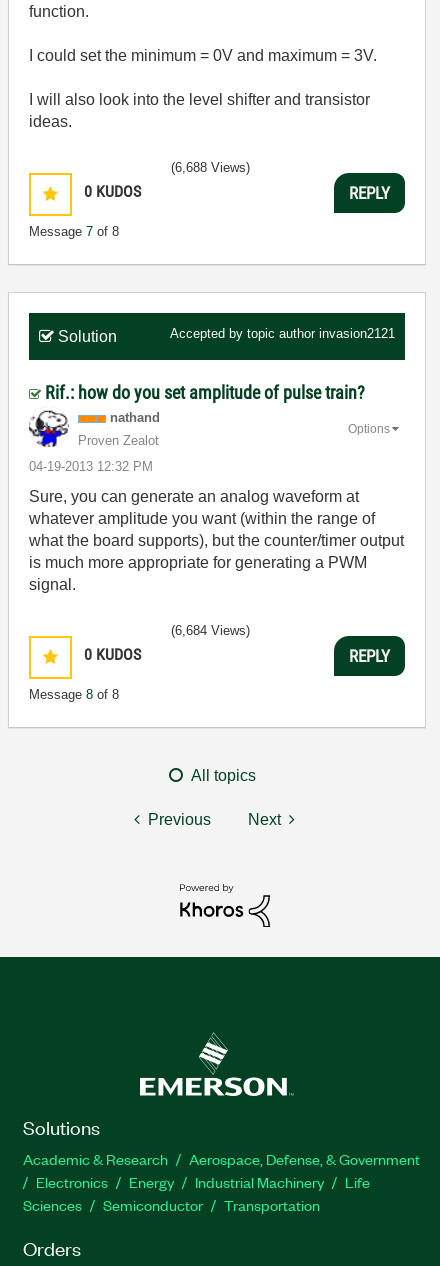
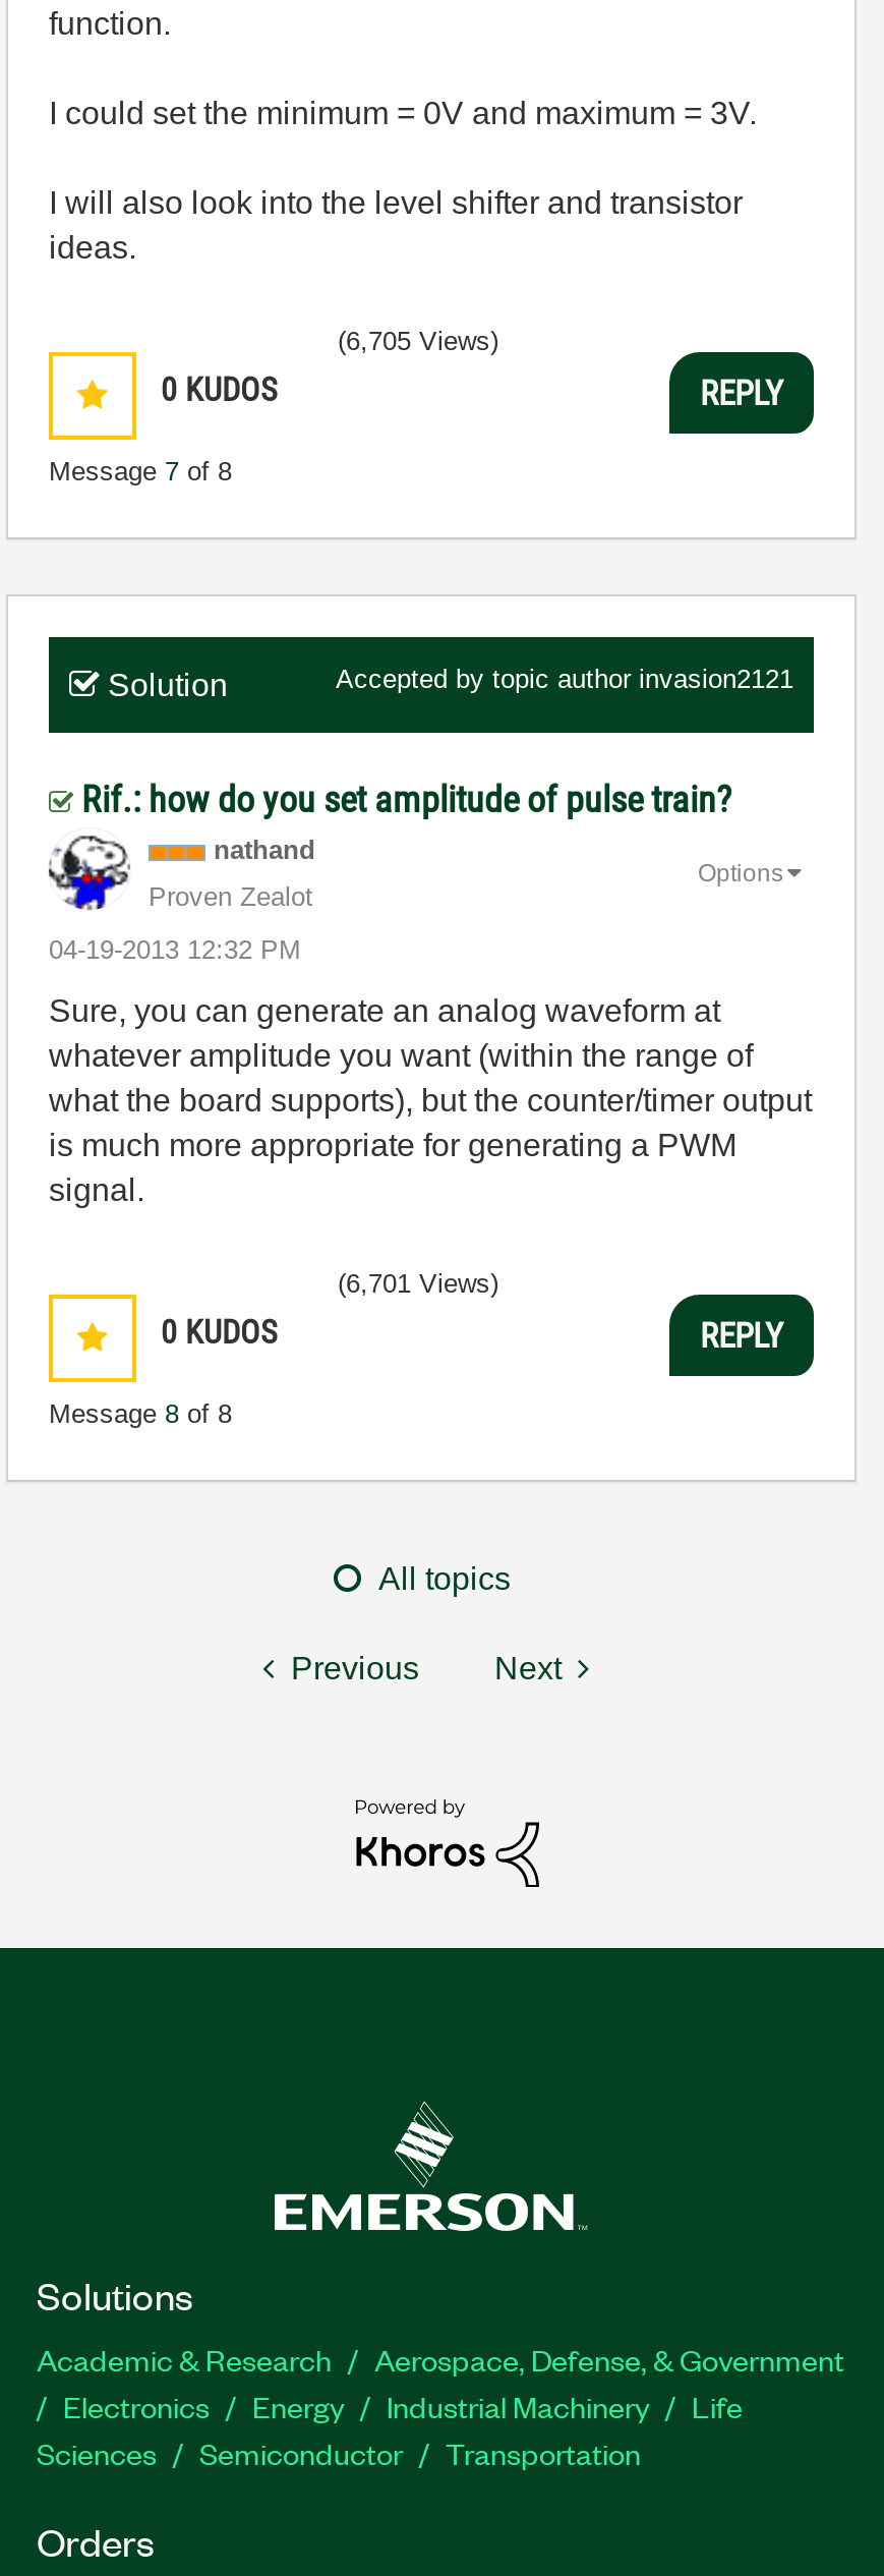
- (6,688 Views)
+ (6,705 Views)

- (6,684 Views)
+ (6,701 Views)
